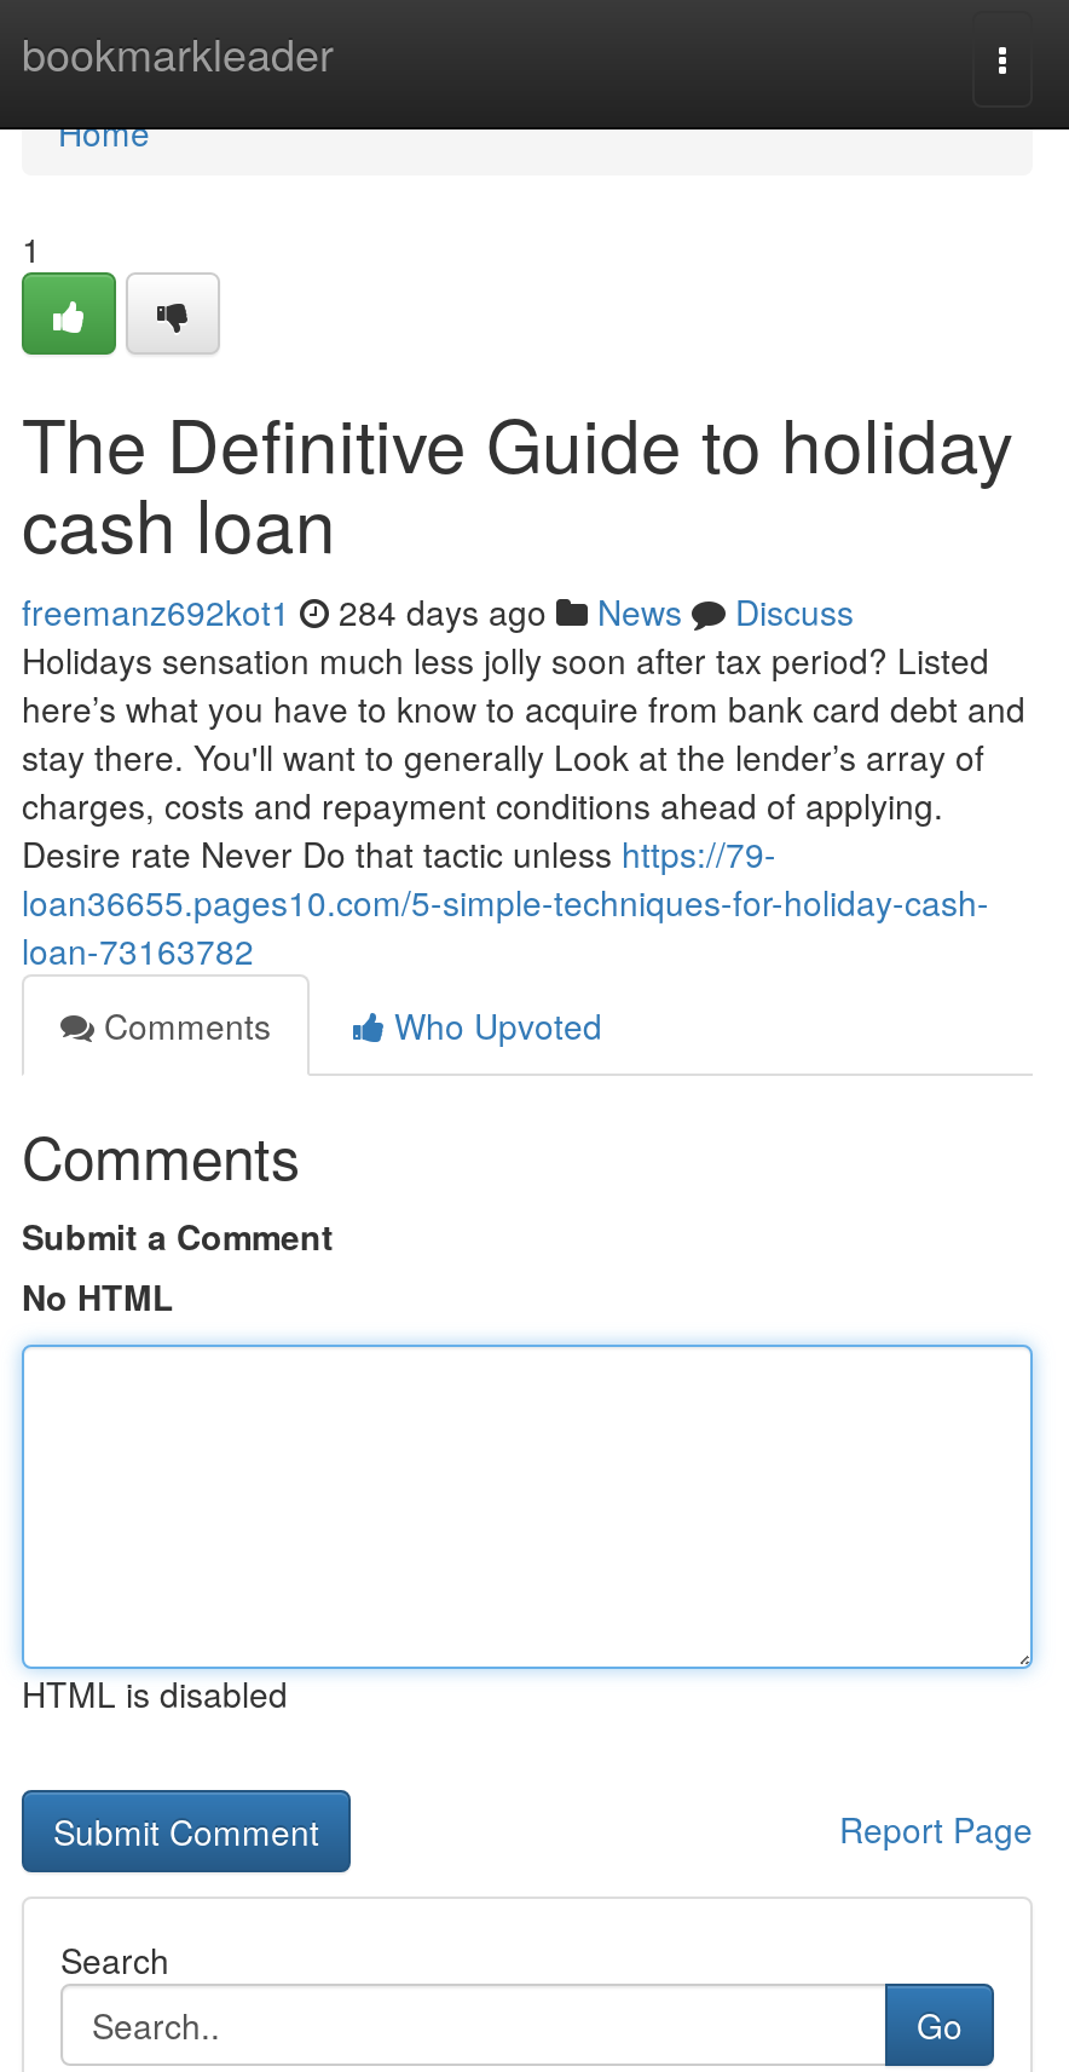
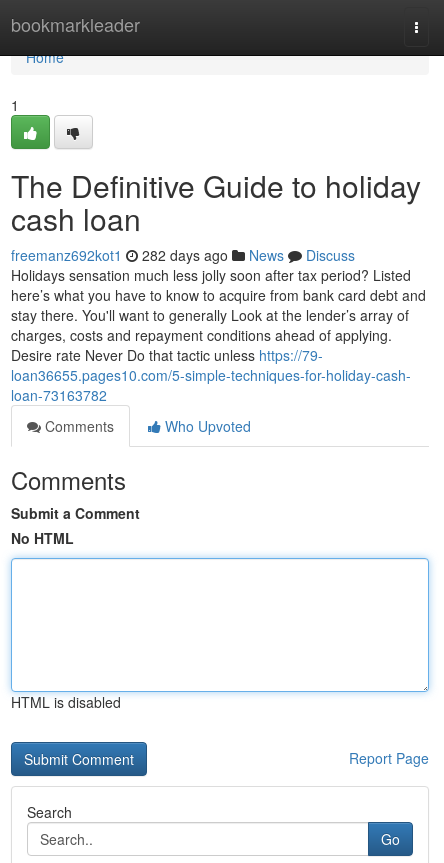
- freemanz692kot1 284 days ago News Discuss
+ freemanz692kot1 282 days ago News Discuss
